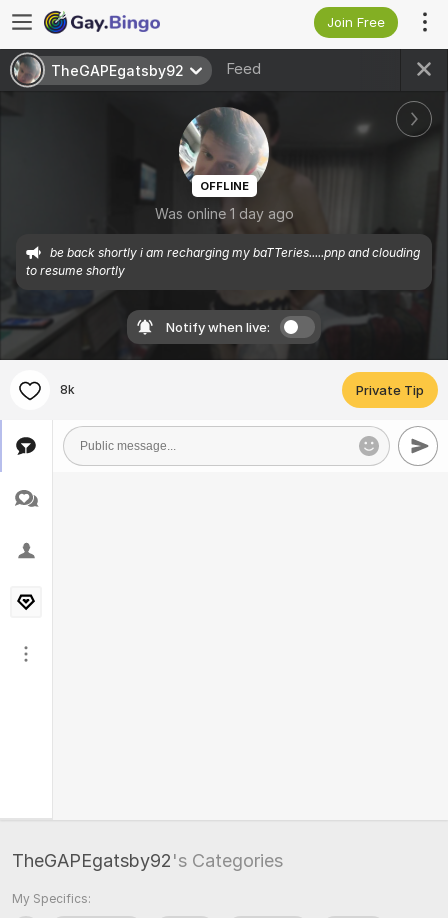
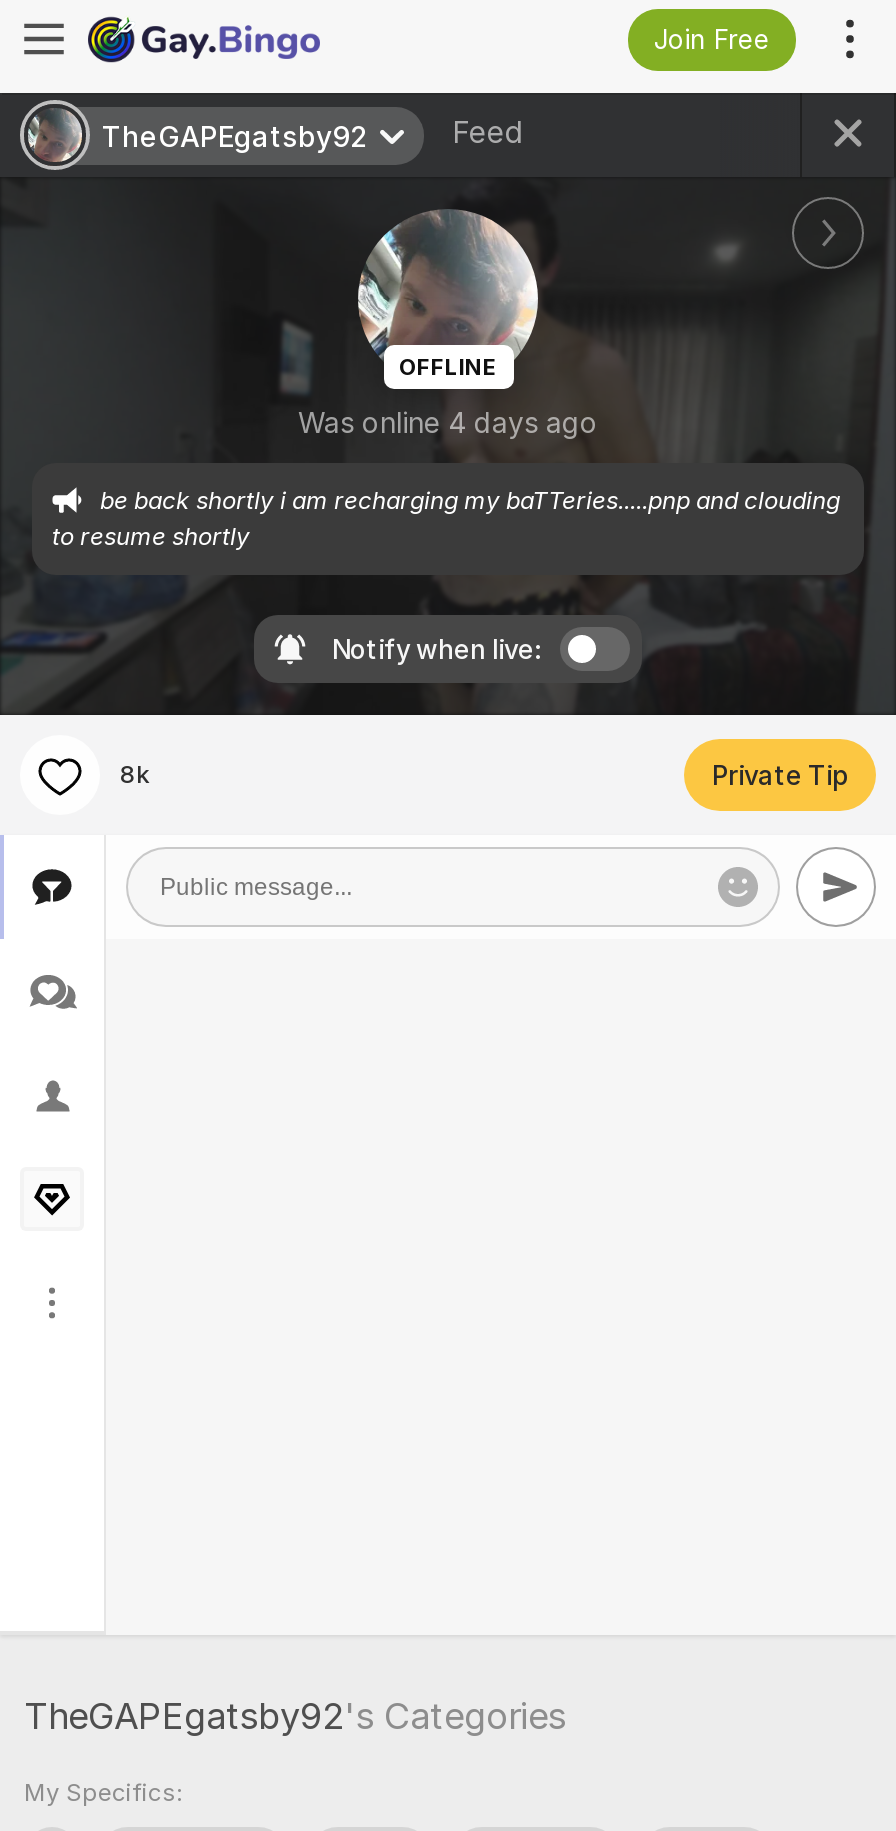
- Was online 1 day ago
+ Was online 4 days ago
